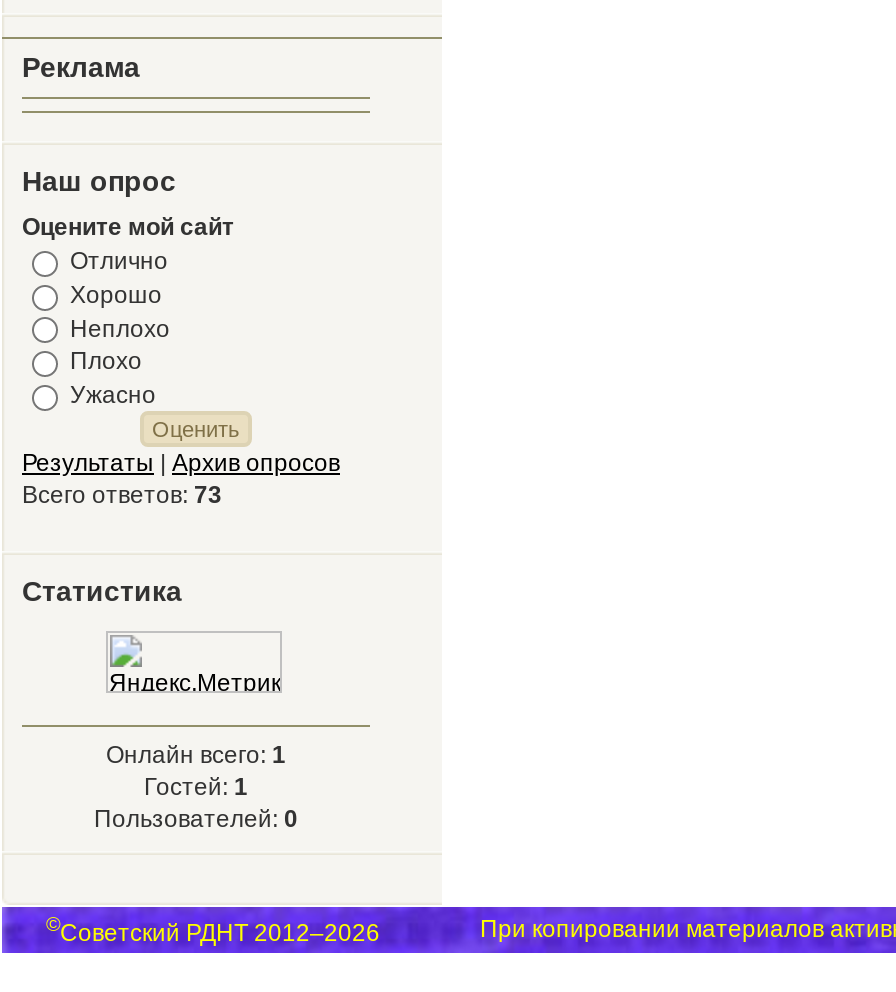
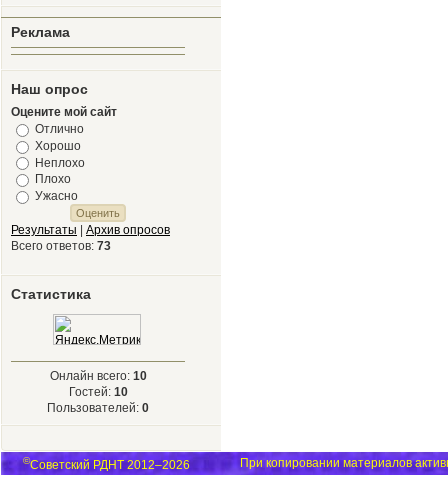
- Онлайн всего: 1
+ Онлайн всего: 10

- Гостей: 1
+ Гостей: 10
